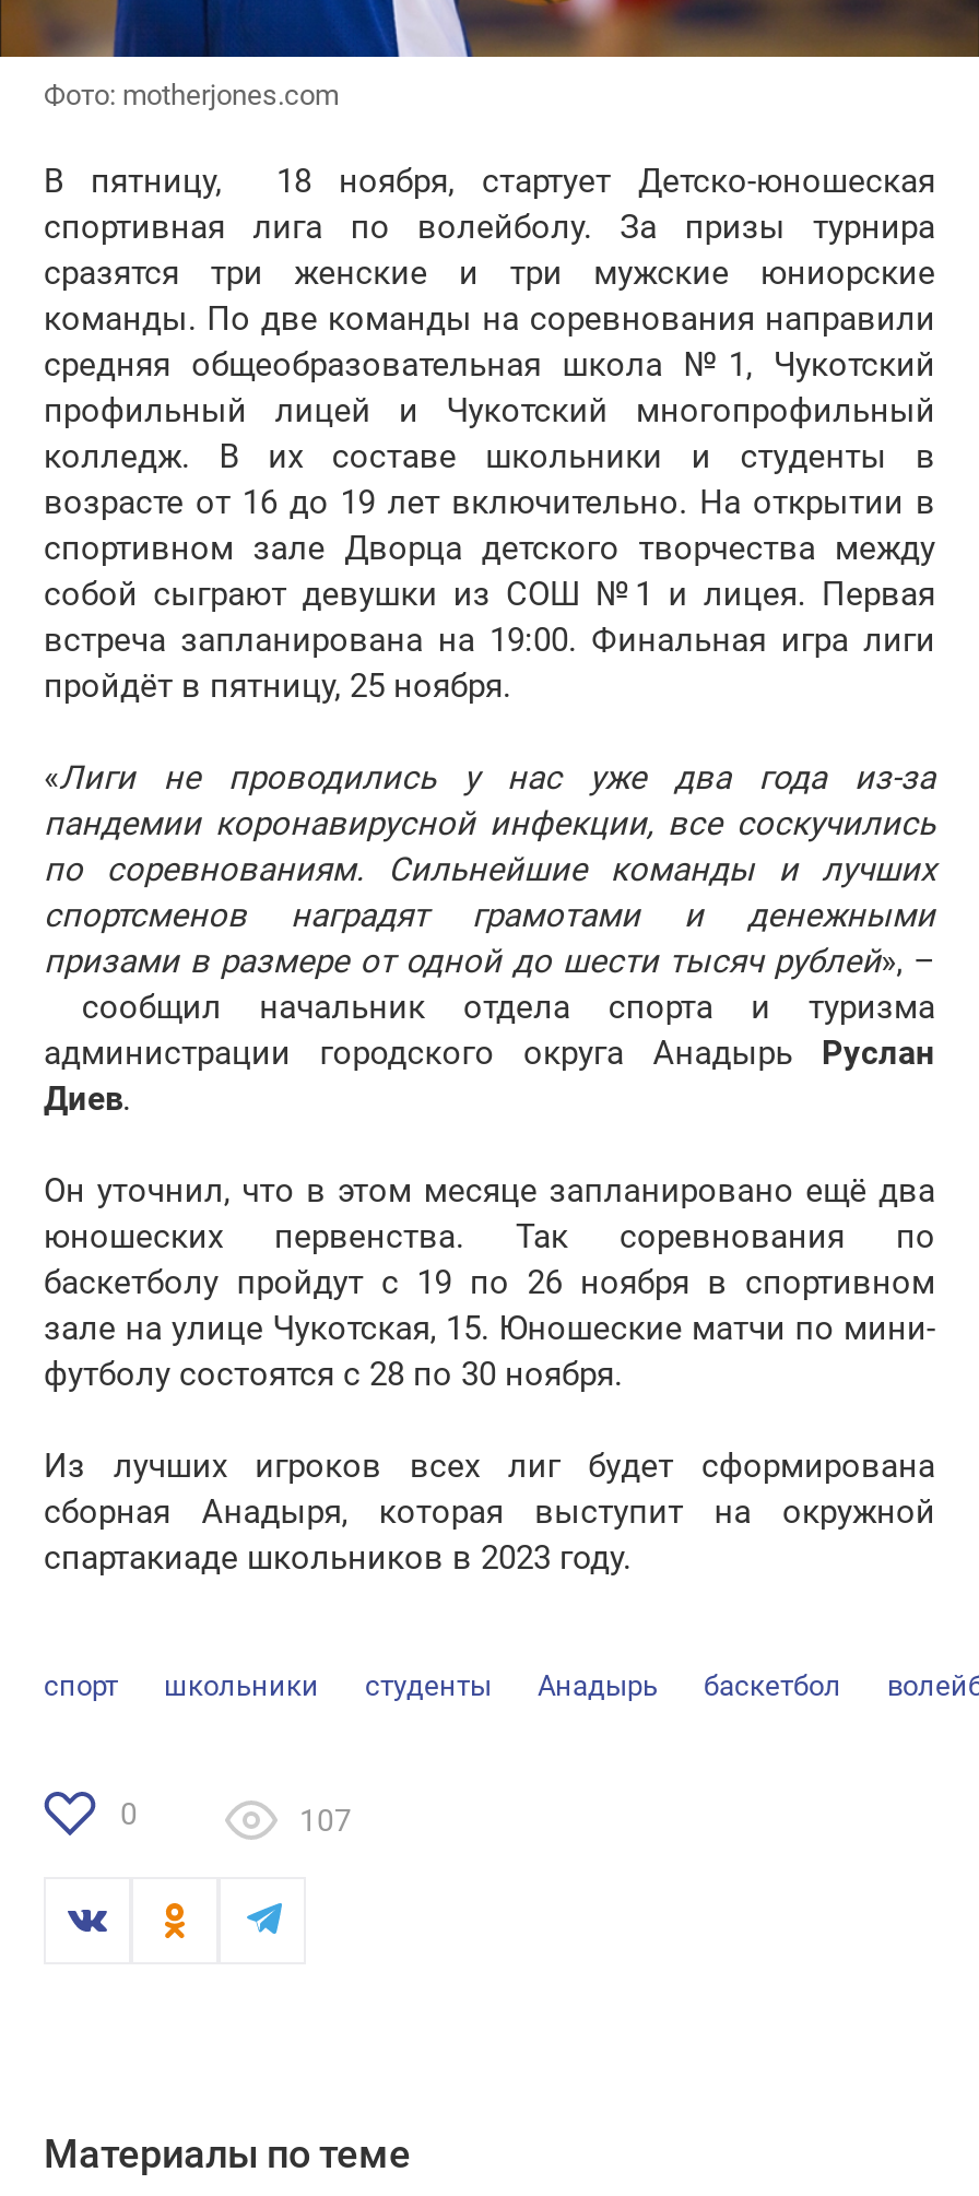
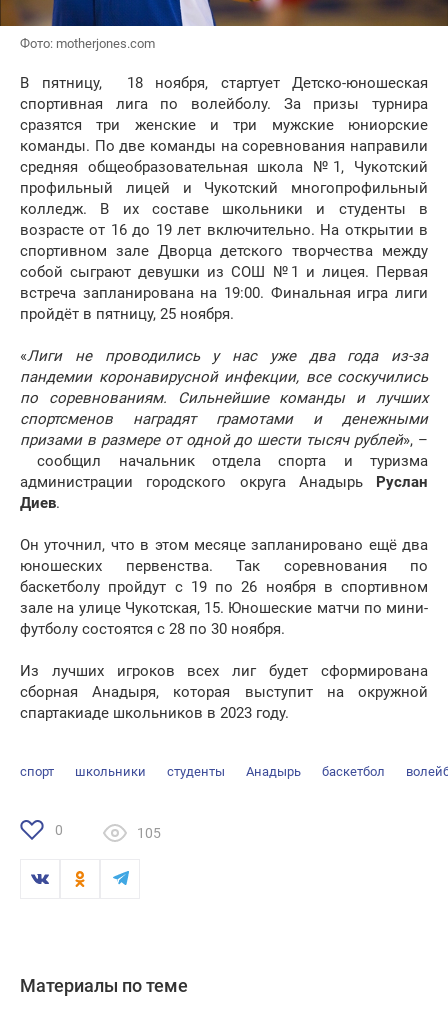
- 107
+ 105
